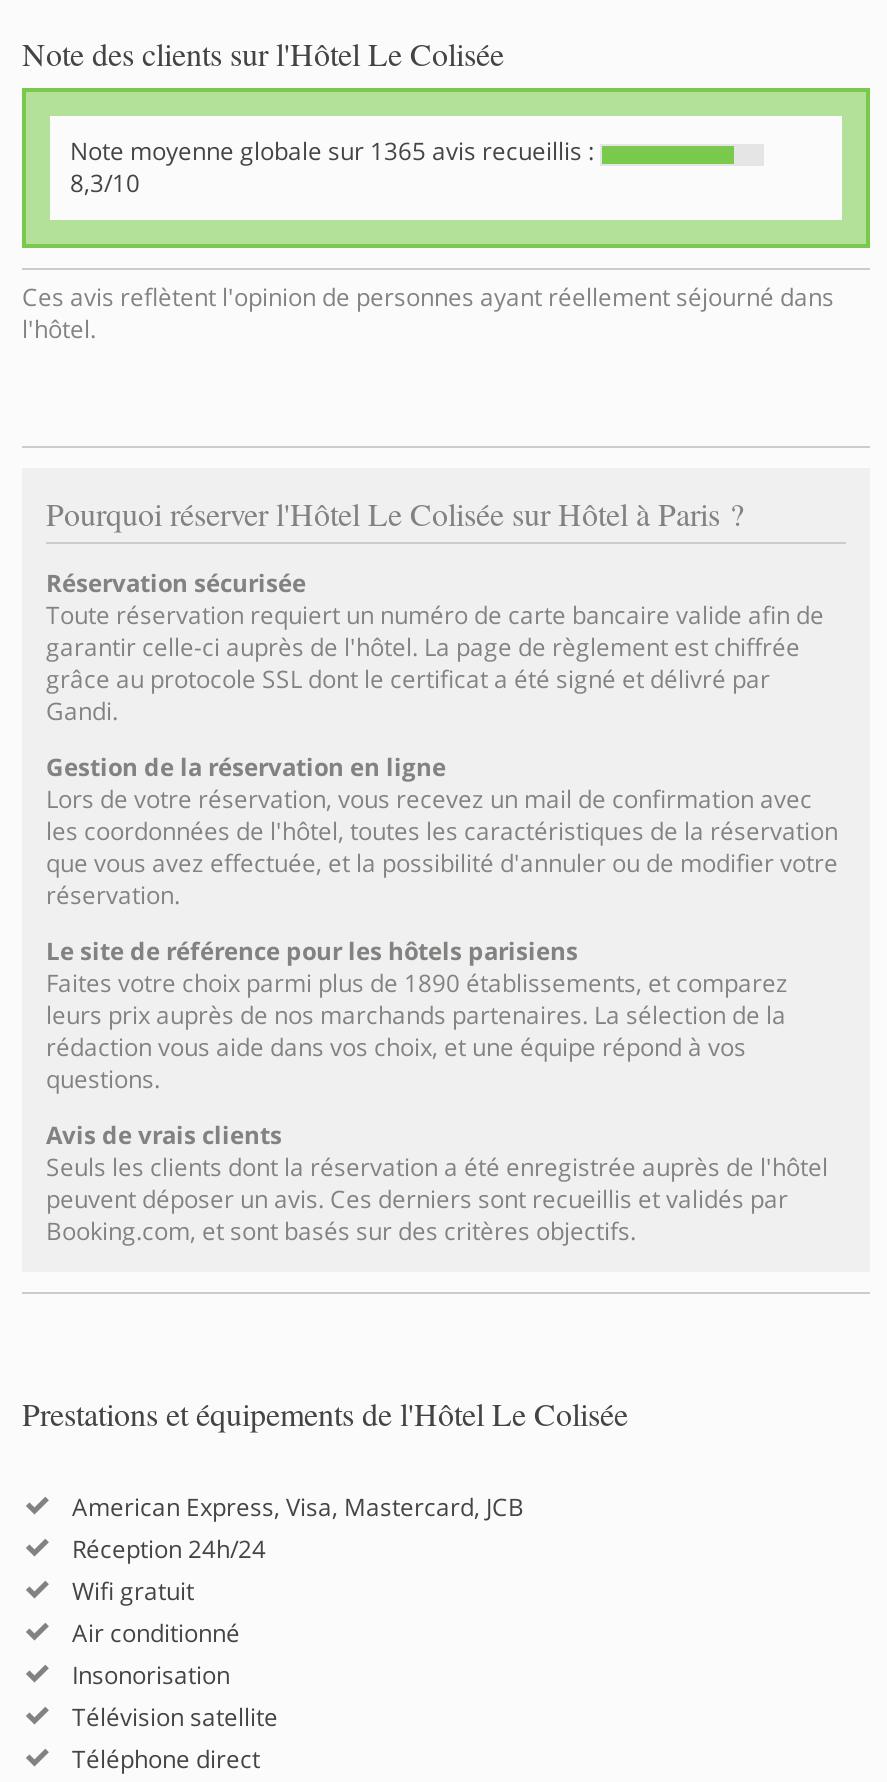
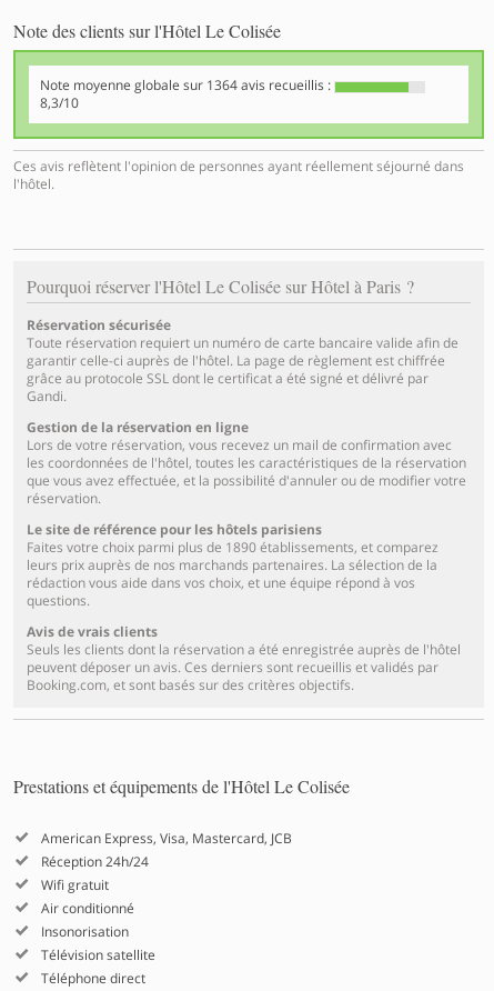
- Note moyenne globale sur 1365 avis recueillis :
+ Note moyenne globale sur 1364 avis recueillis :
